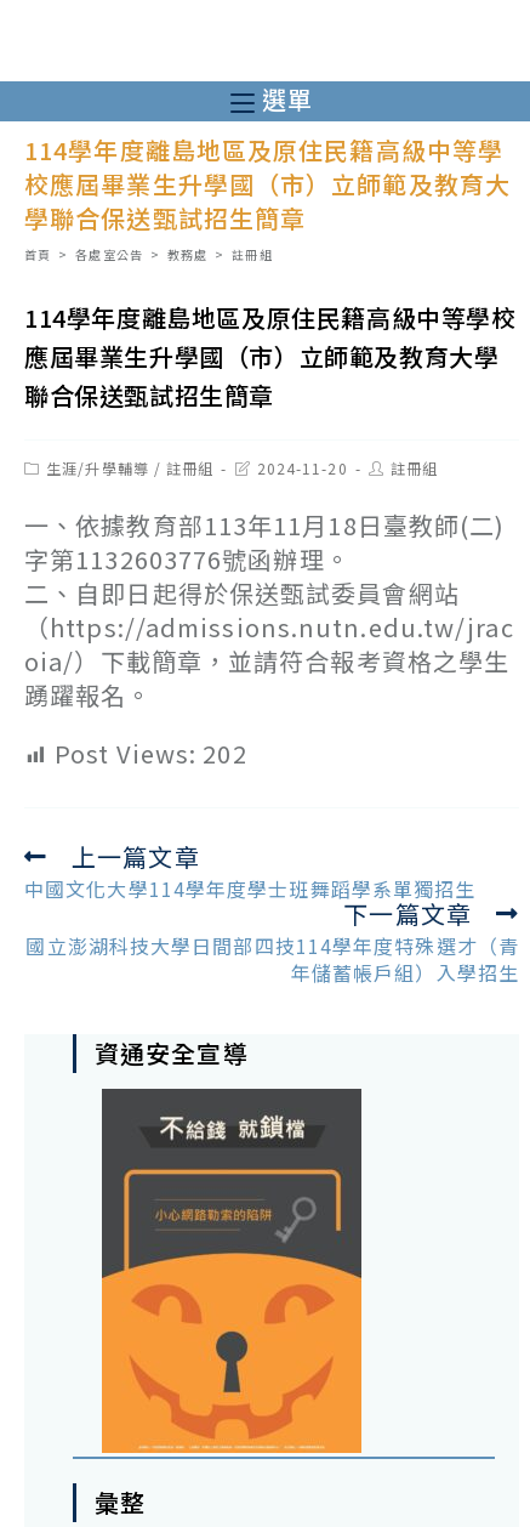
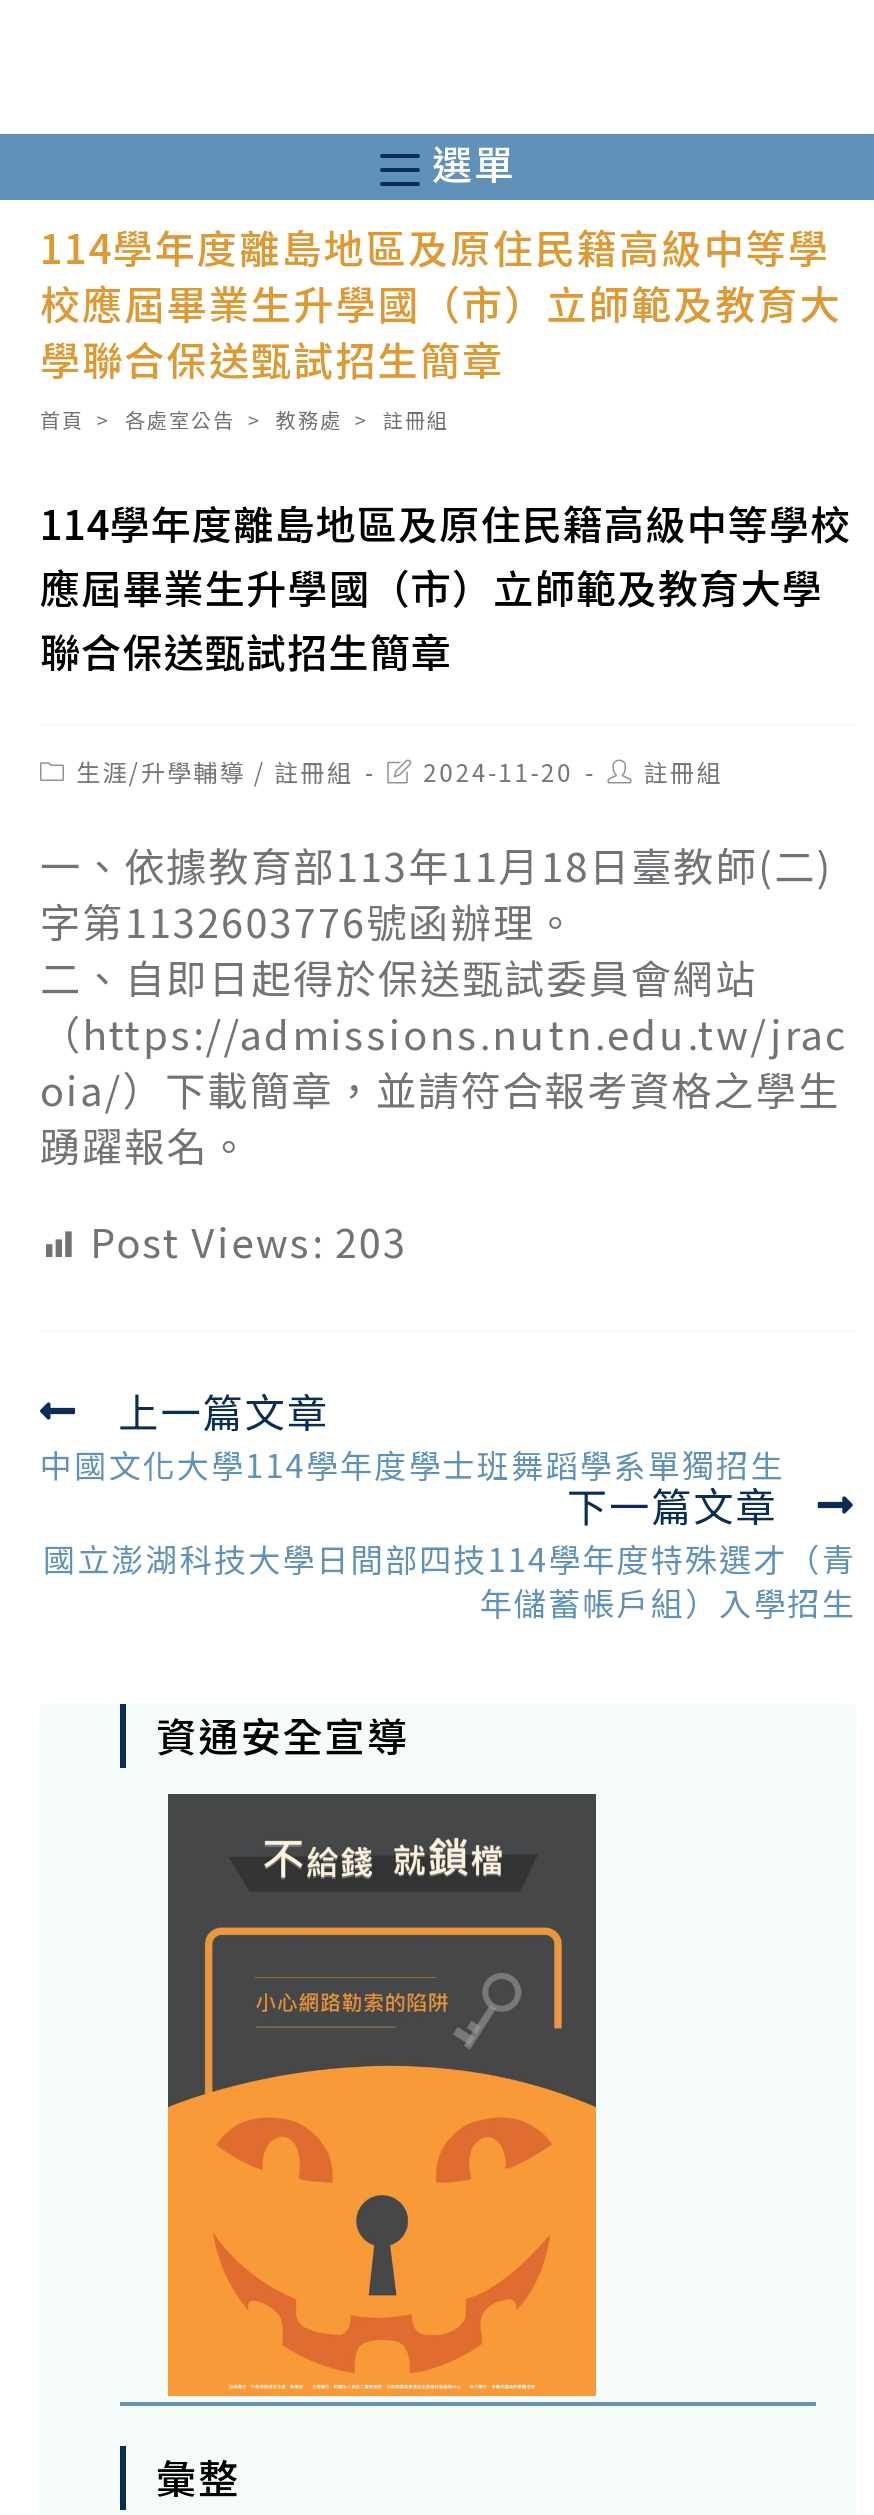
- Post Views: 202
+ Post Views: 203
